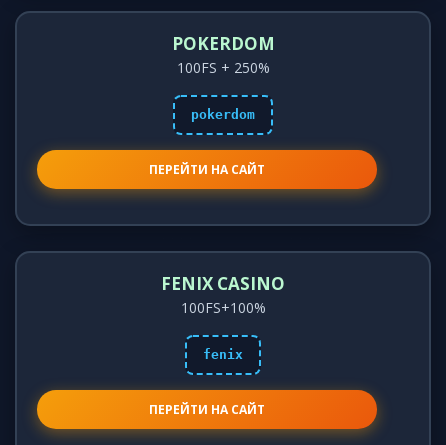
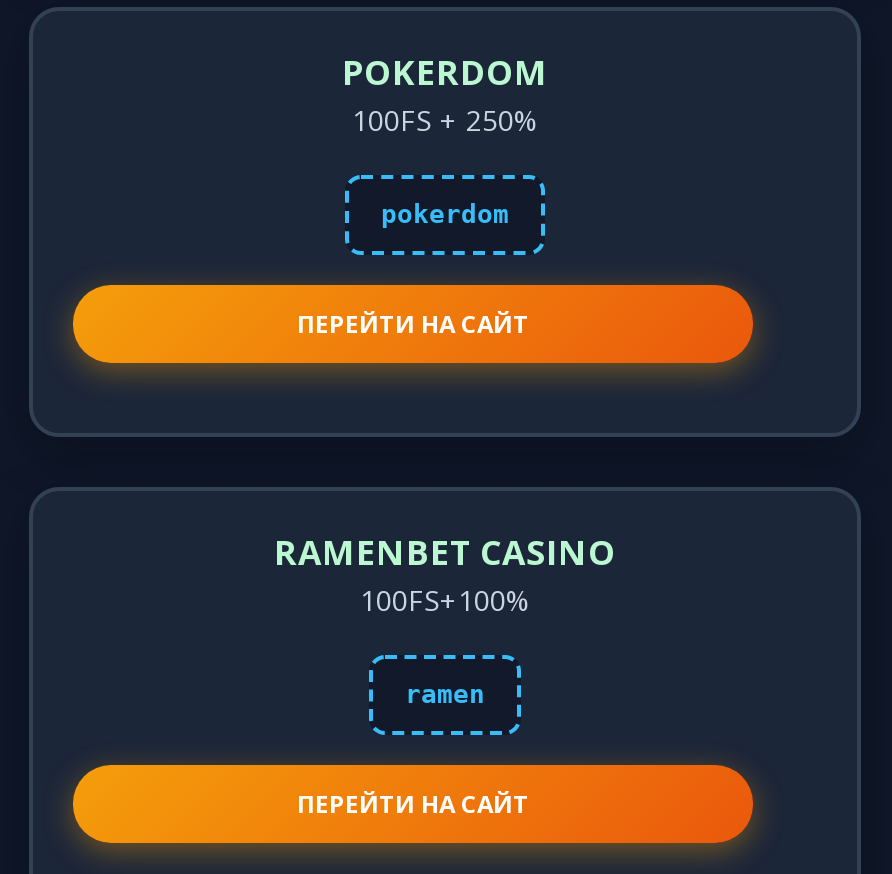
- FENIX CASINO
+ RAMENBET CASINO

- fenix
+ ramen
